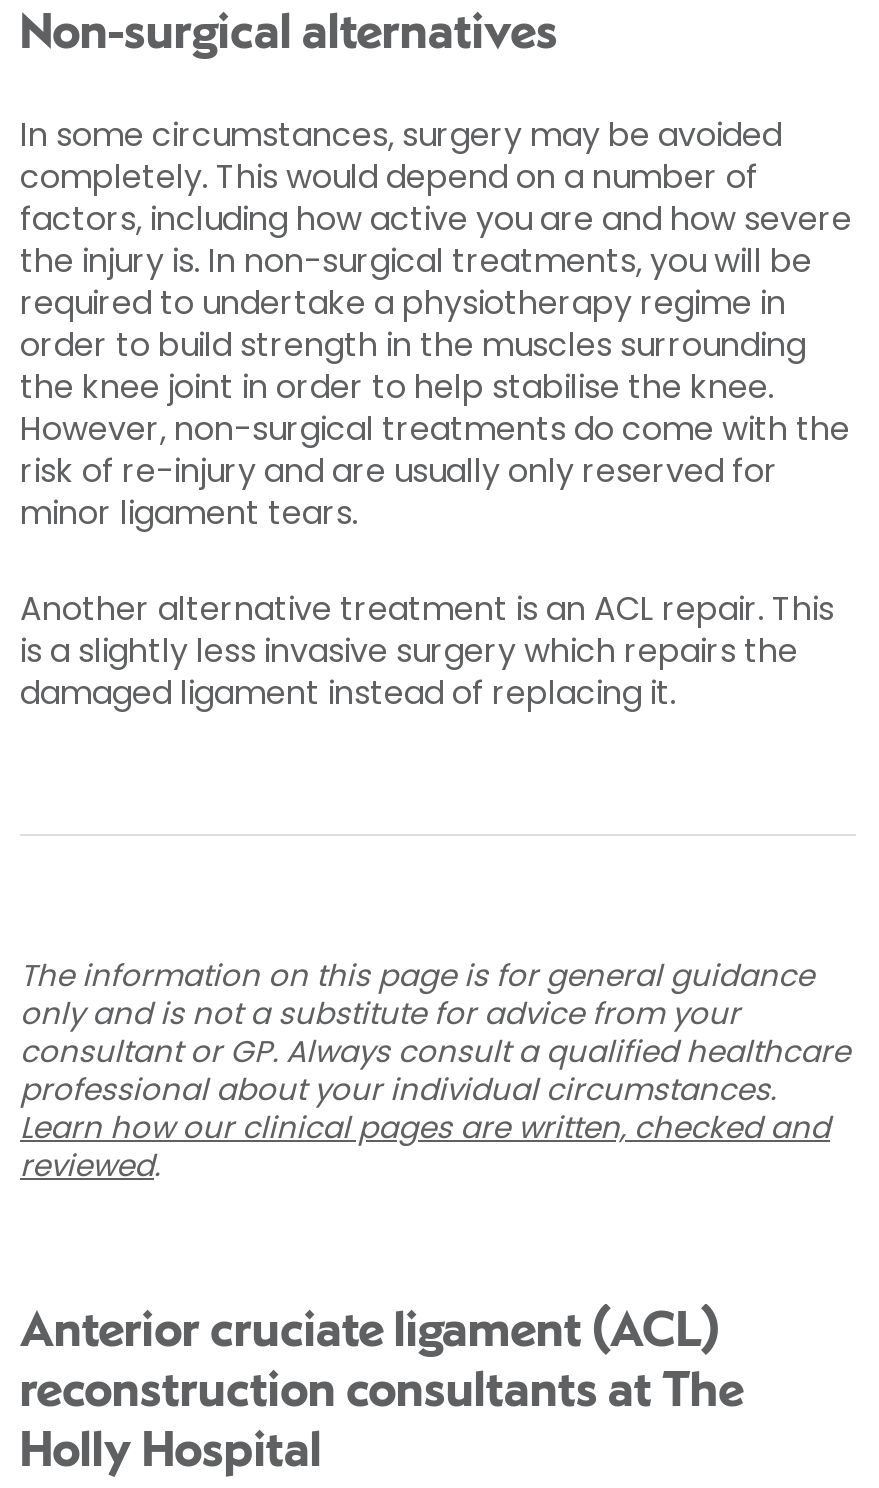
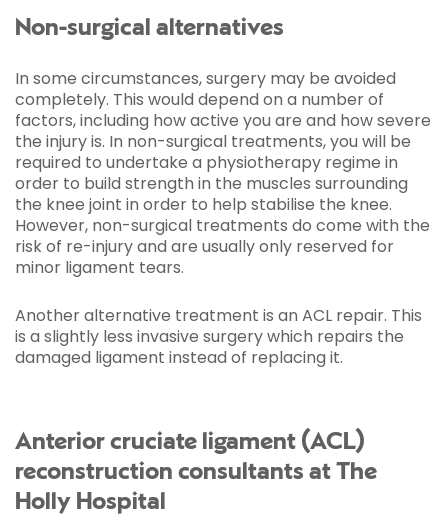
- The information on this page is for general guidance
- only and is not a substitute for advice from your
- consultant or GP. Always consult a qualified healthcare
- professional about your individual circumstances.
- Learn how our clinical pages are written, checked and
- reviewed.
